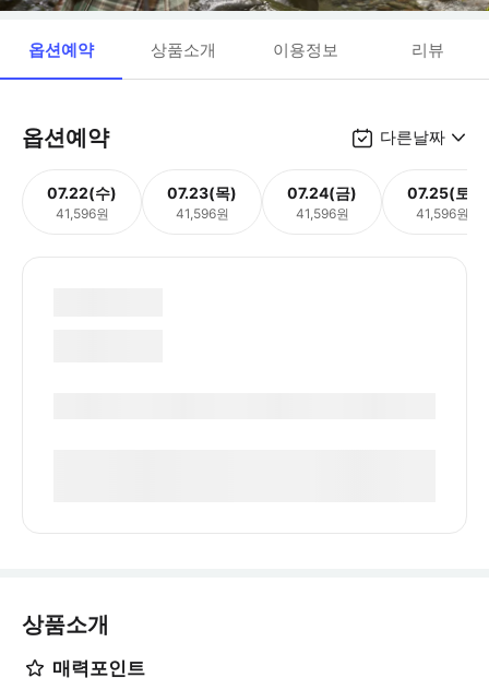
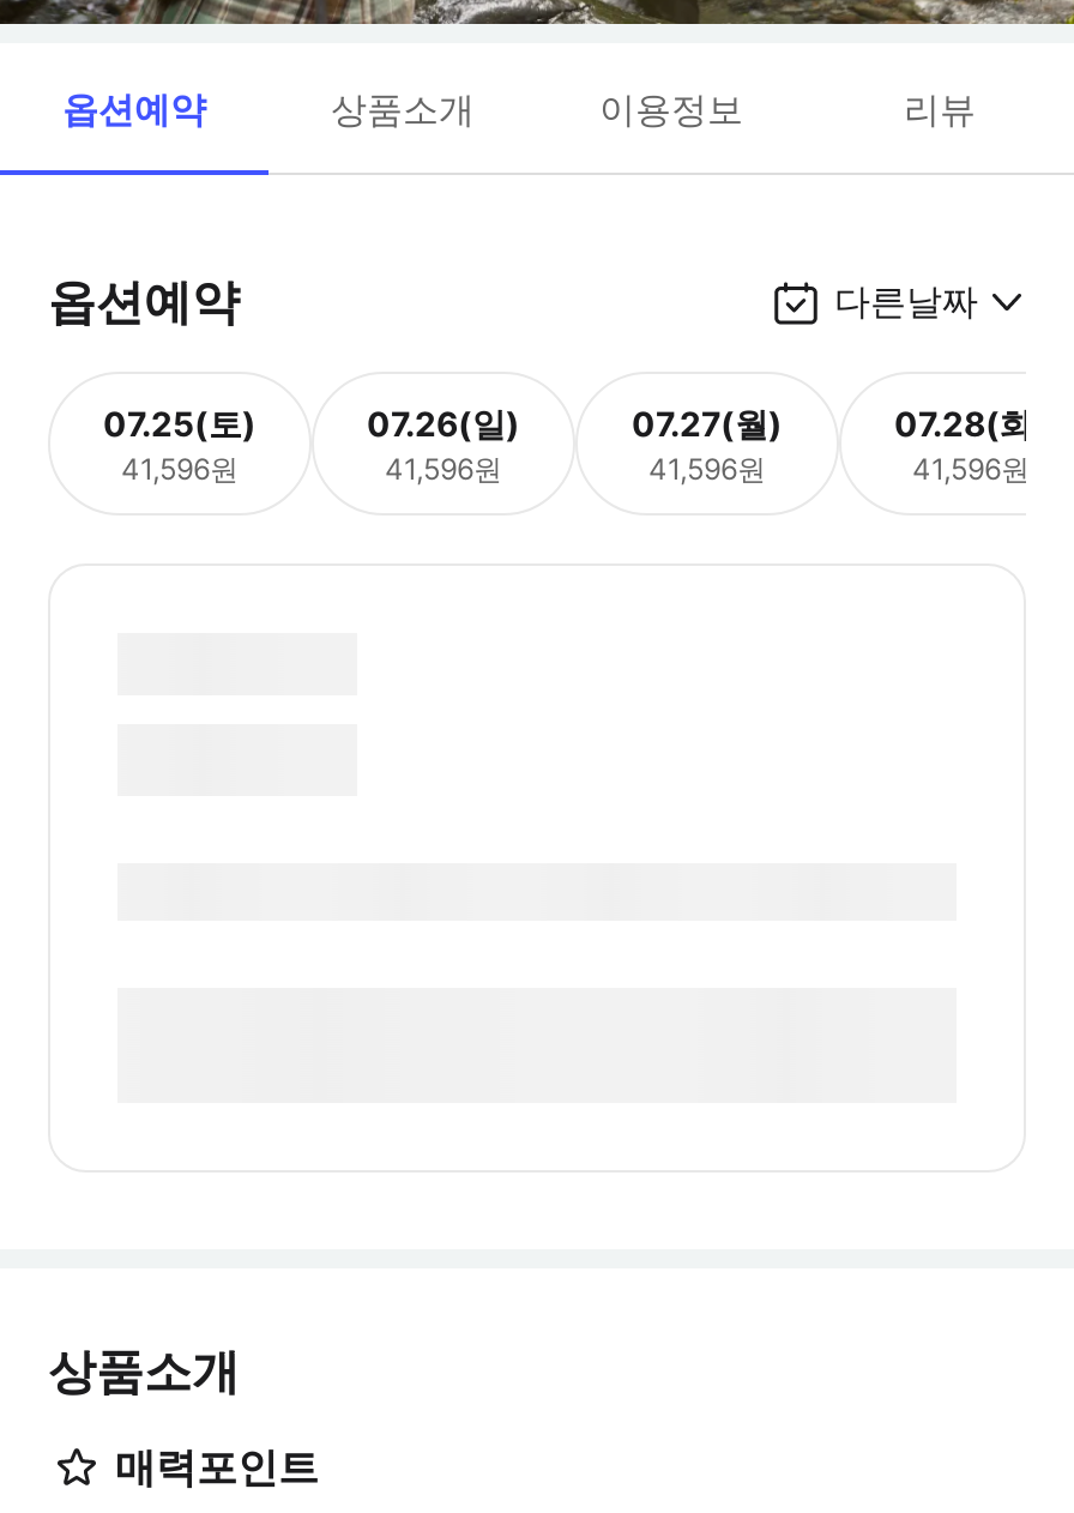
- 07.22(수)
+ 07.25(토)

- 07.23(목)
+ 07.26(일)

- 07.24(금)
+ 07.27(월)

- 07.25(토)
+ 07.28(화)
